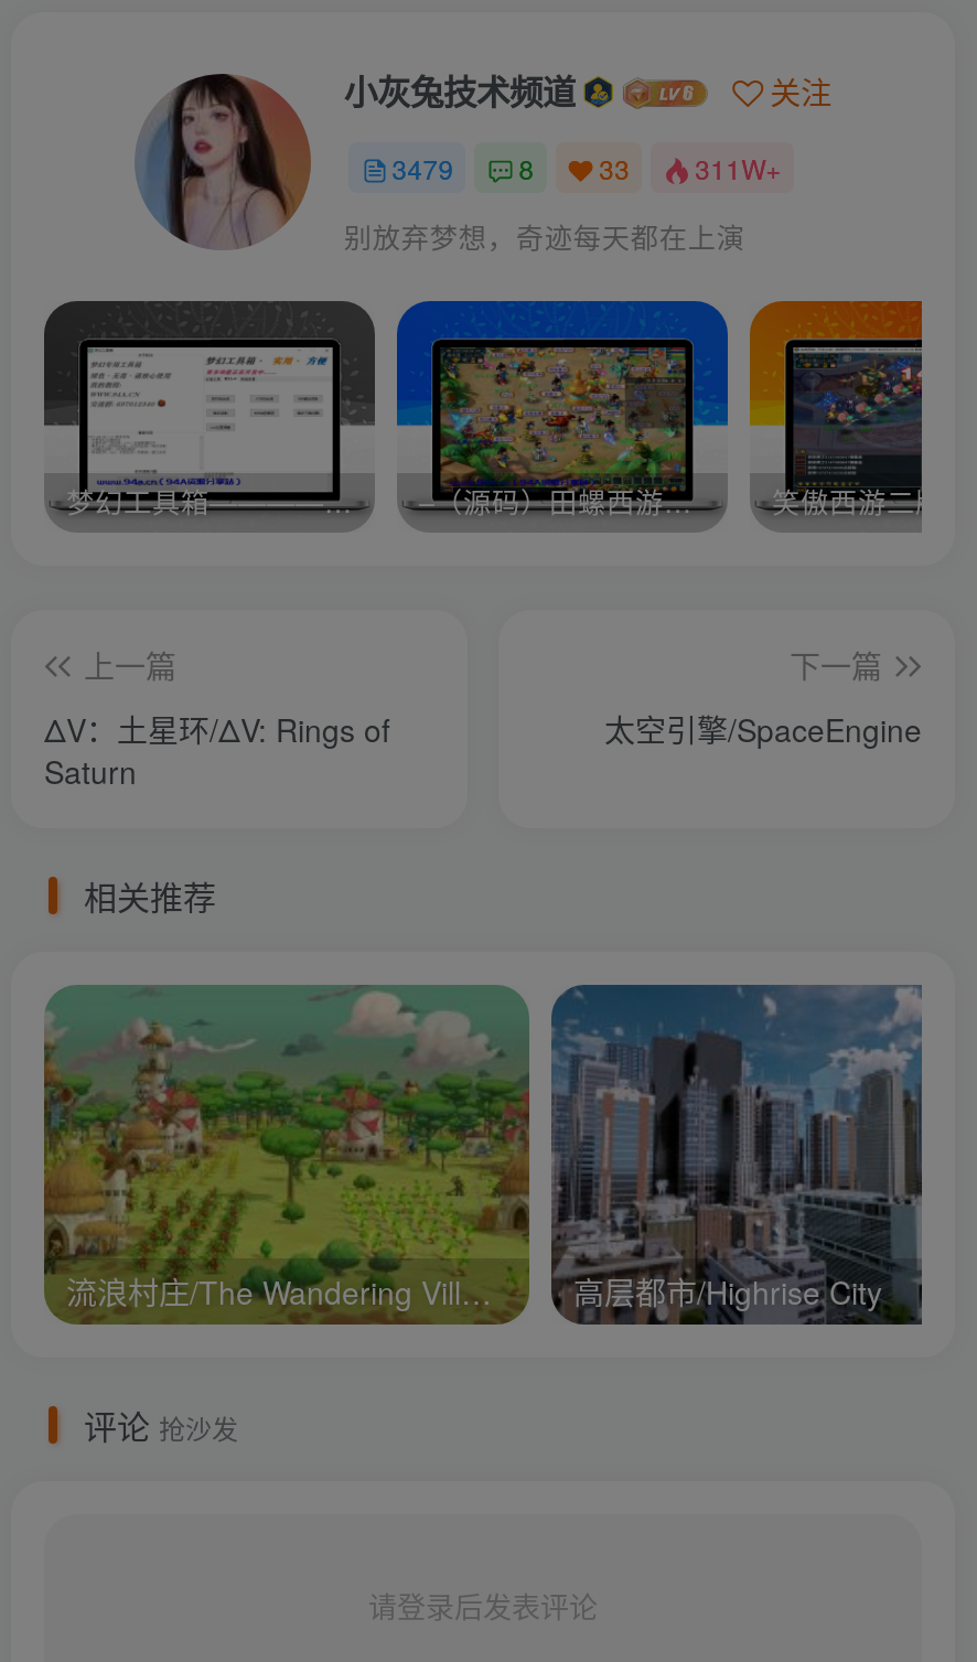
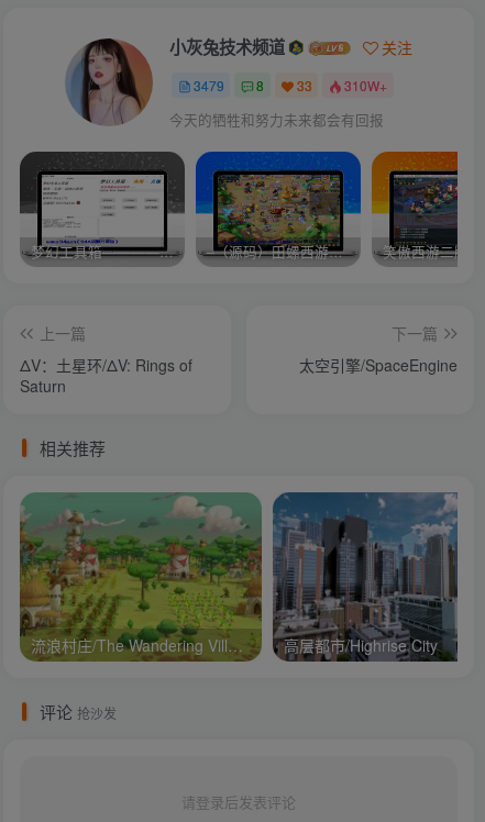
- 3479 8 33 311W+
+ 3479 8 33 310W+

- 别放弃梦想，奇迹每天都在上演
+ 今天的牺牲和努力未来都会有回报
